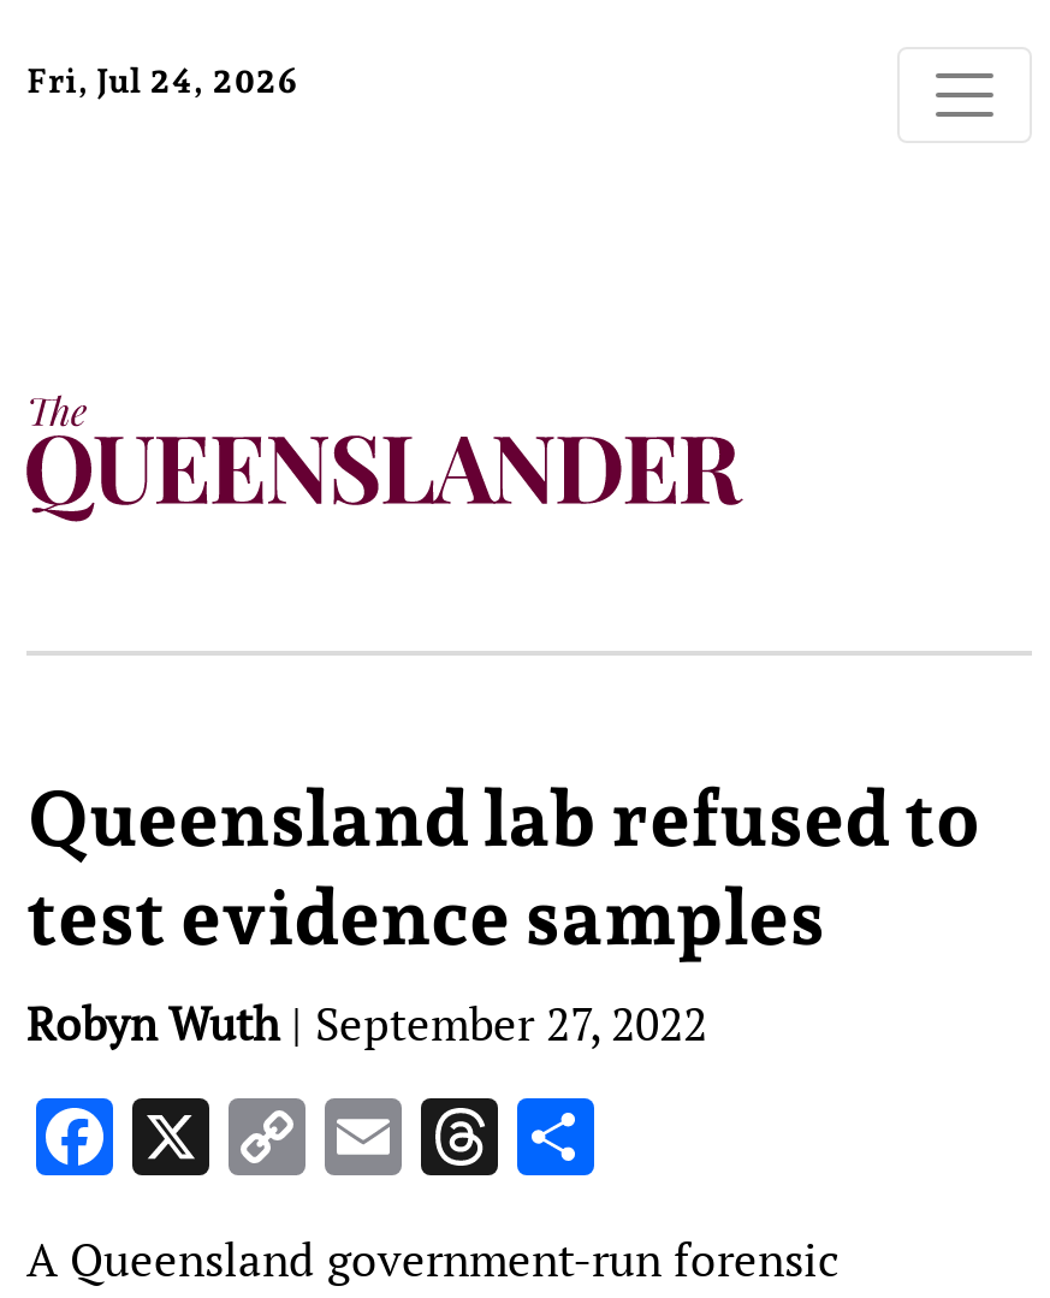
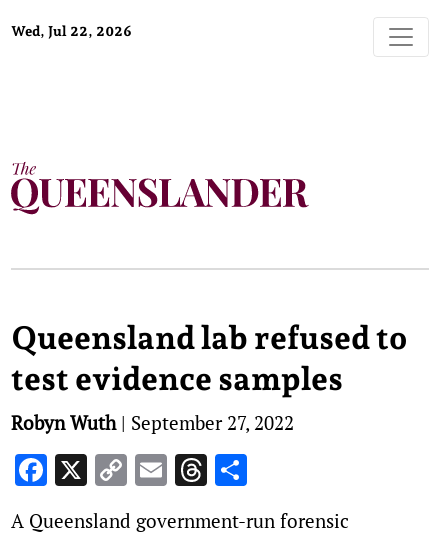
- Fri, Jul 24, 2026
+ Wed, Jul 22, 2026
